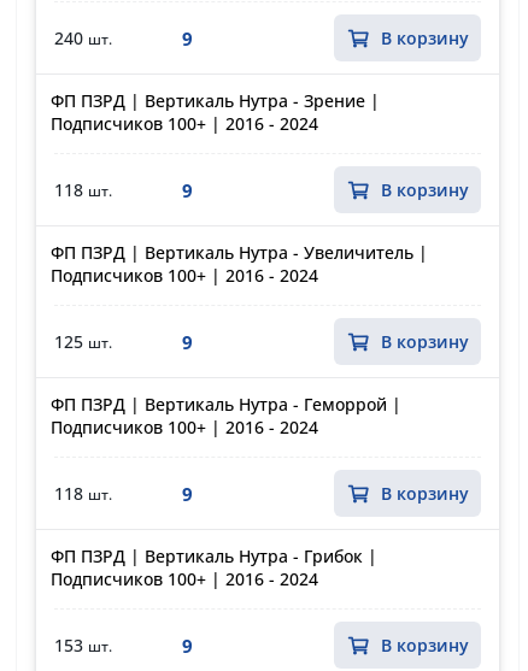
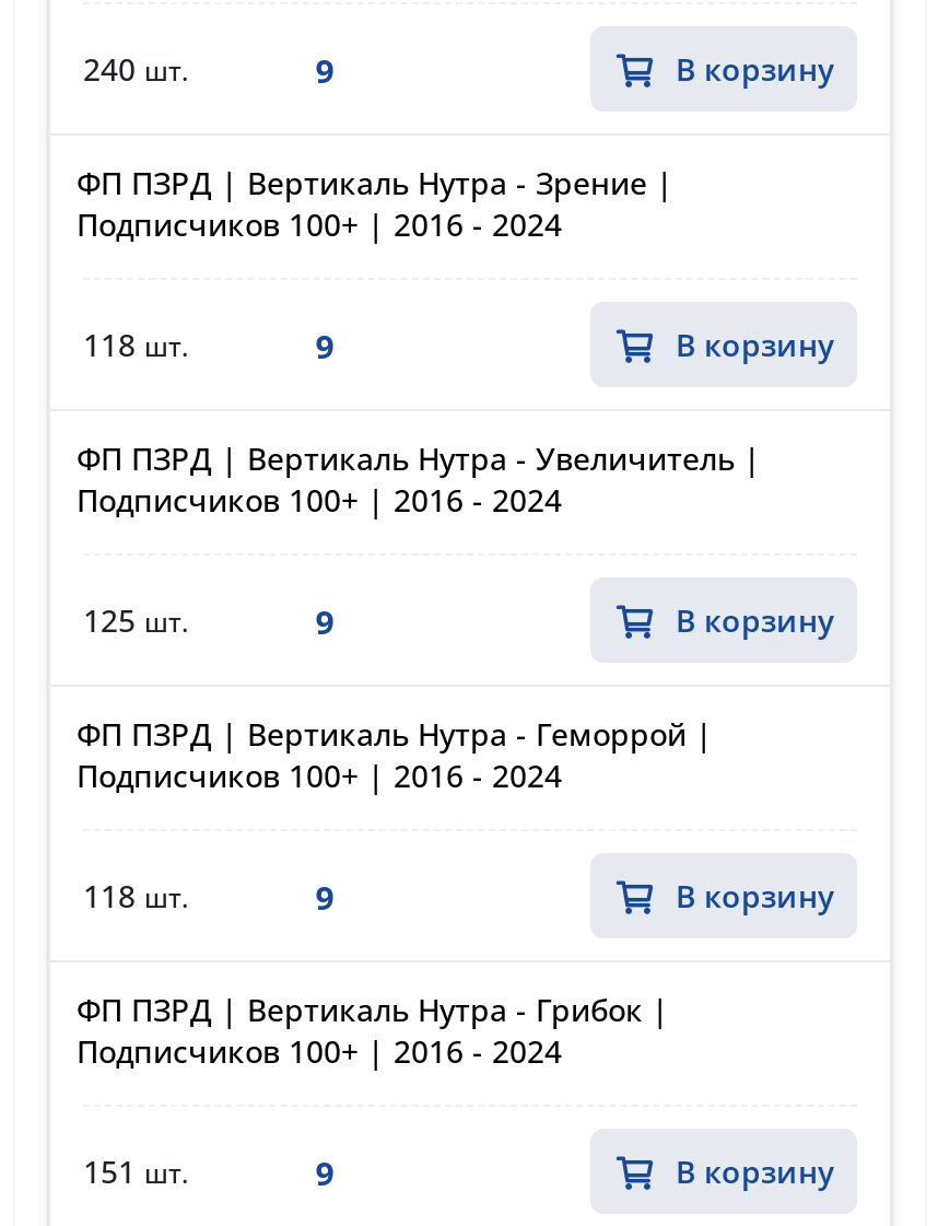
- 153 шт.
+ 151 шт.
